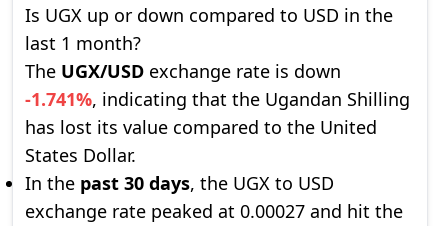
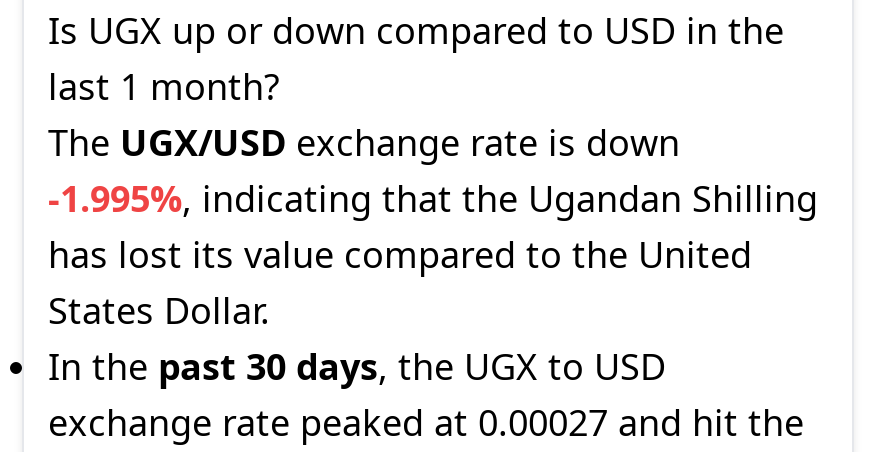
- -1.741%, indicating that the Ugandan Shilling
+ -1.995%, indicating that the Ugandan Shilling
